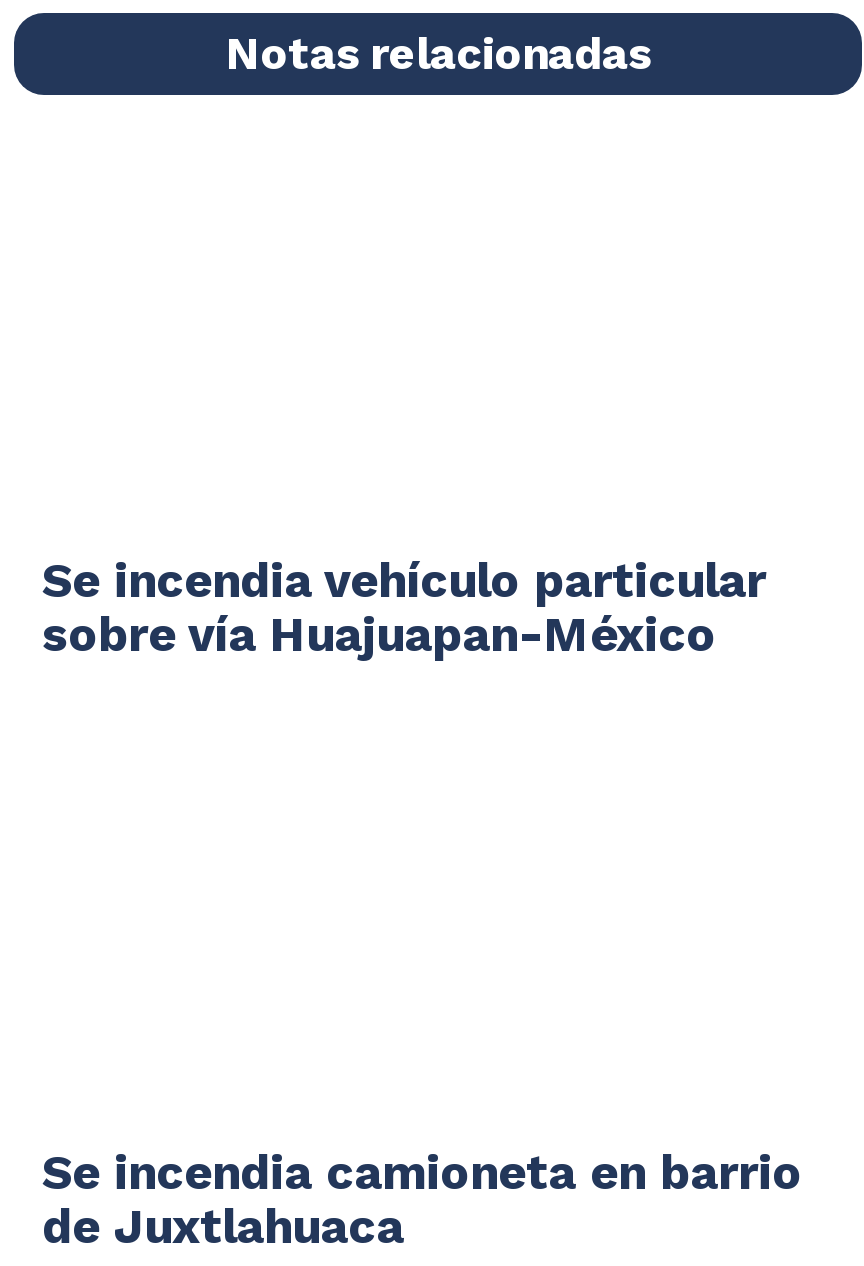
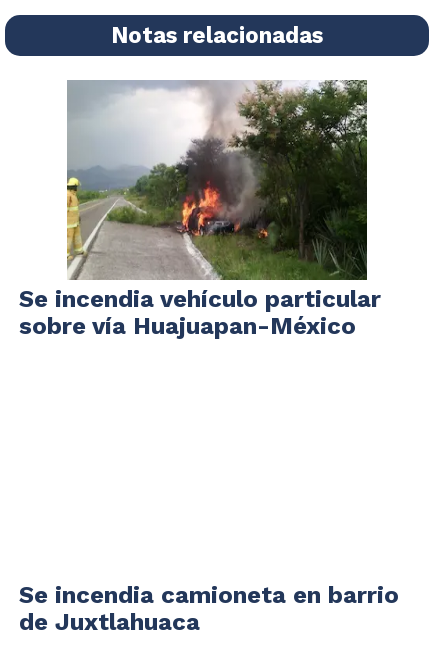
+ [image]
